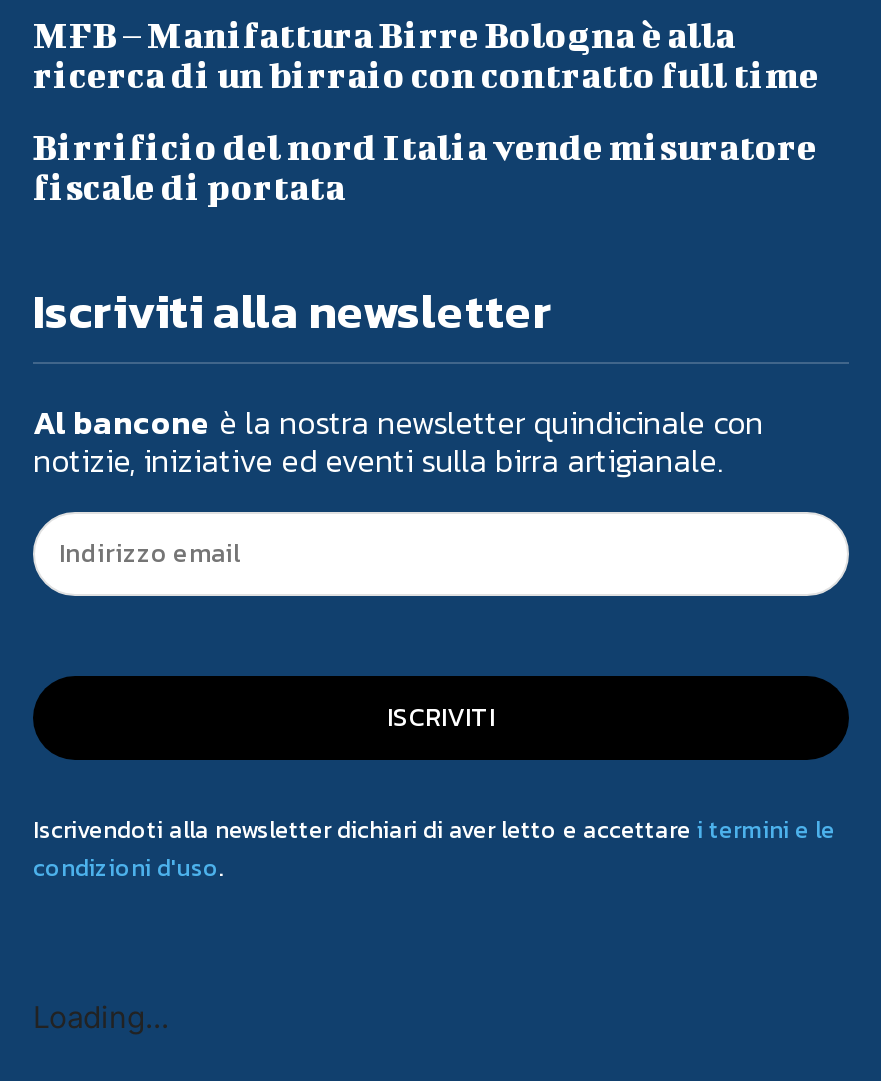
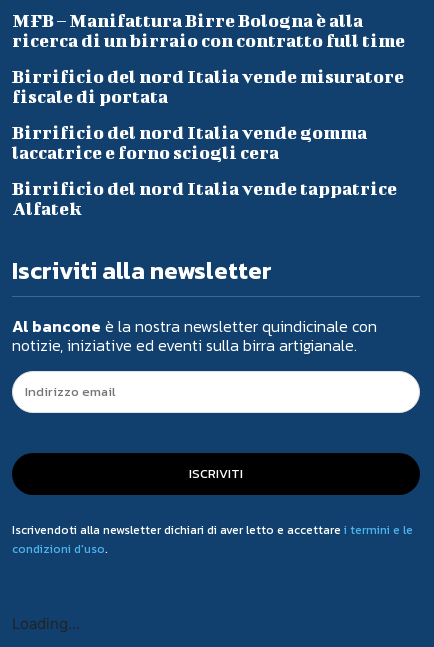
+ Birrificio del nord Italia vende gomma
+ laccatrice e forno sciogli cera
+ Birrificio del nord Italia vende tappatrice
+ Alfatek
